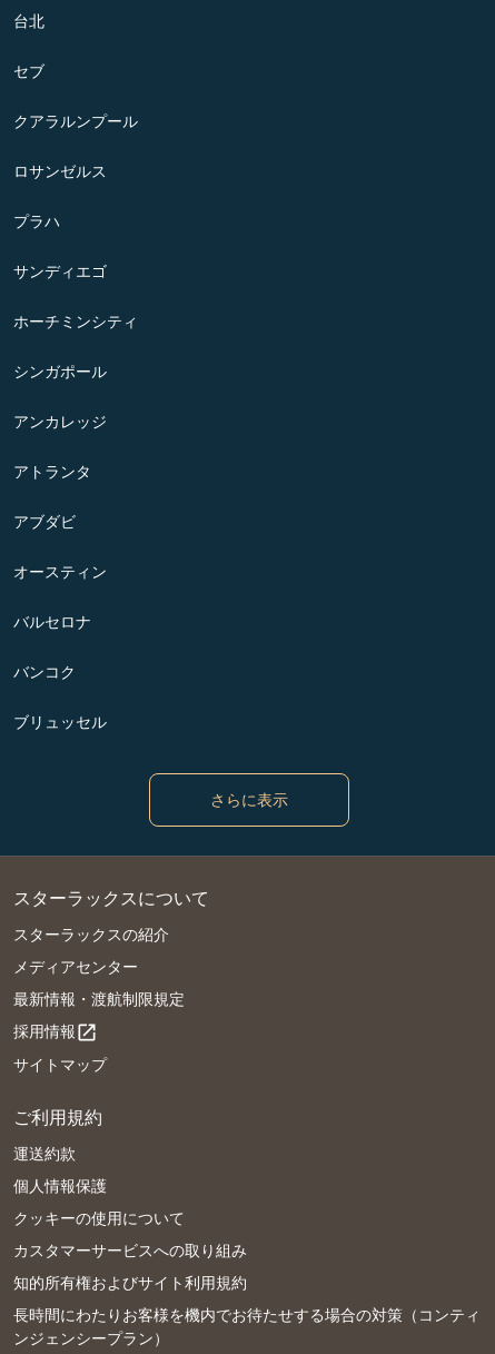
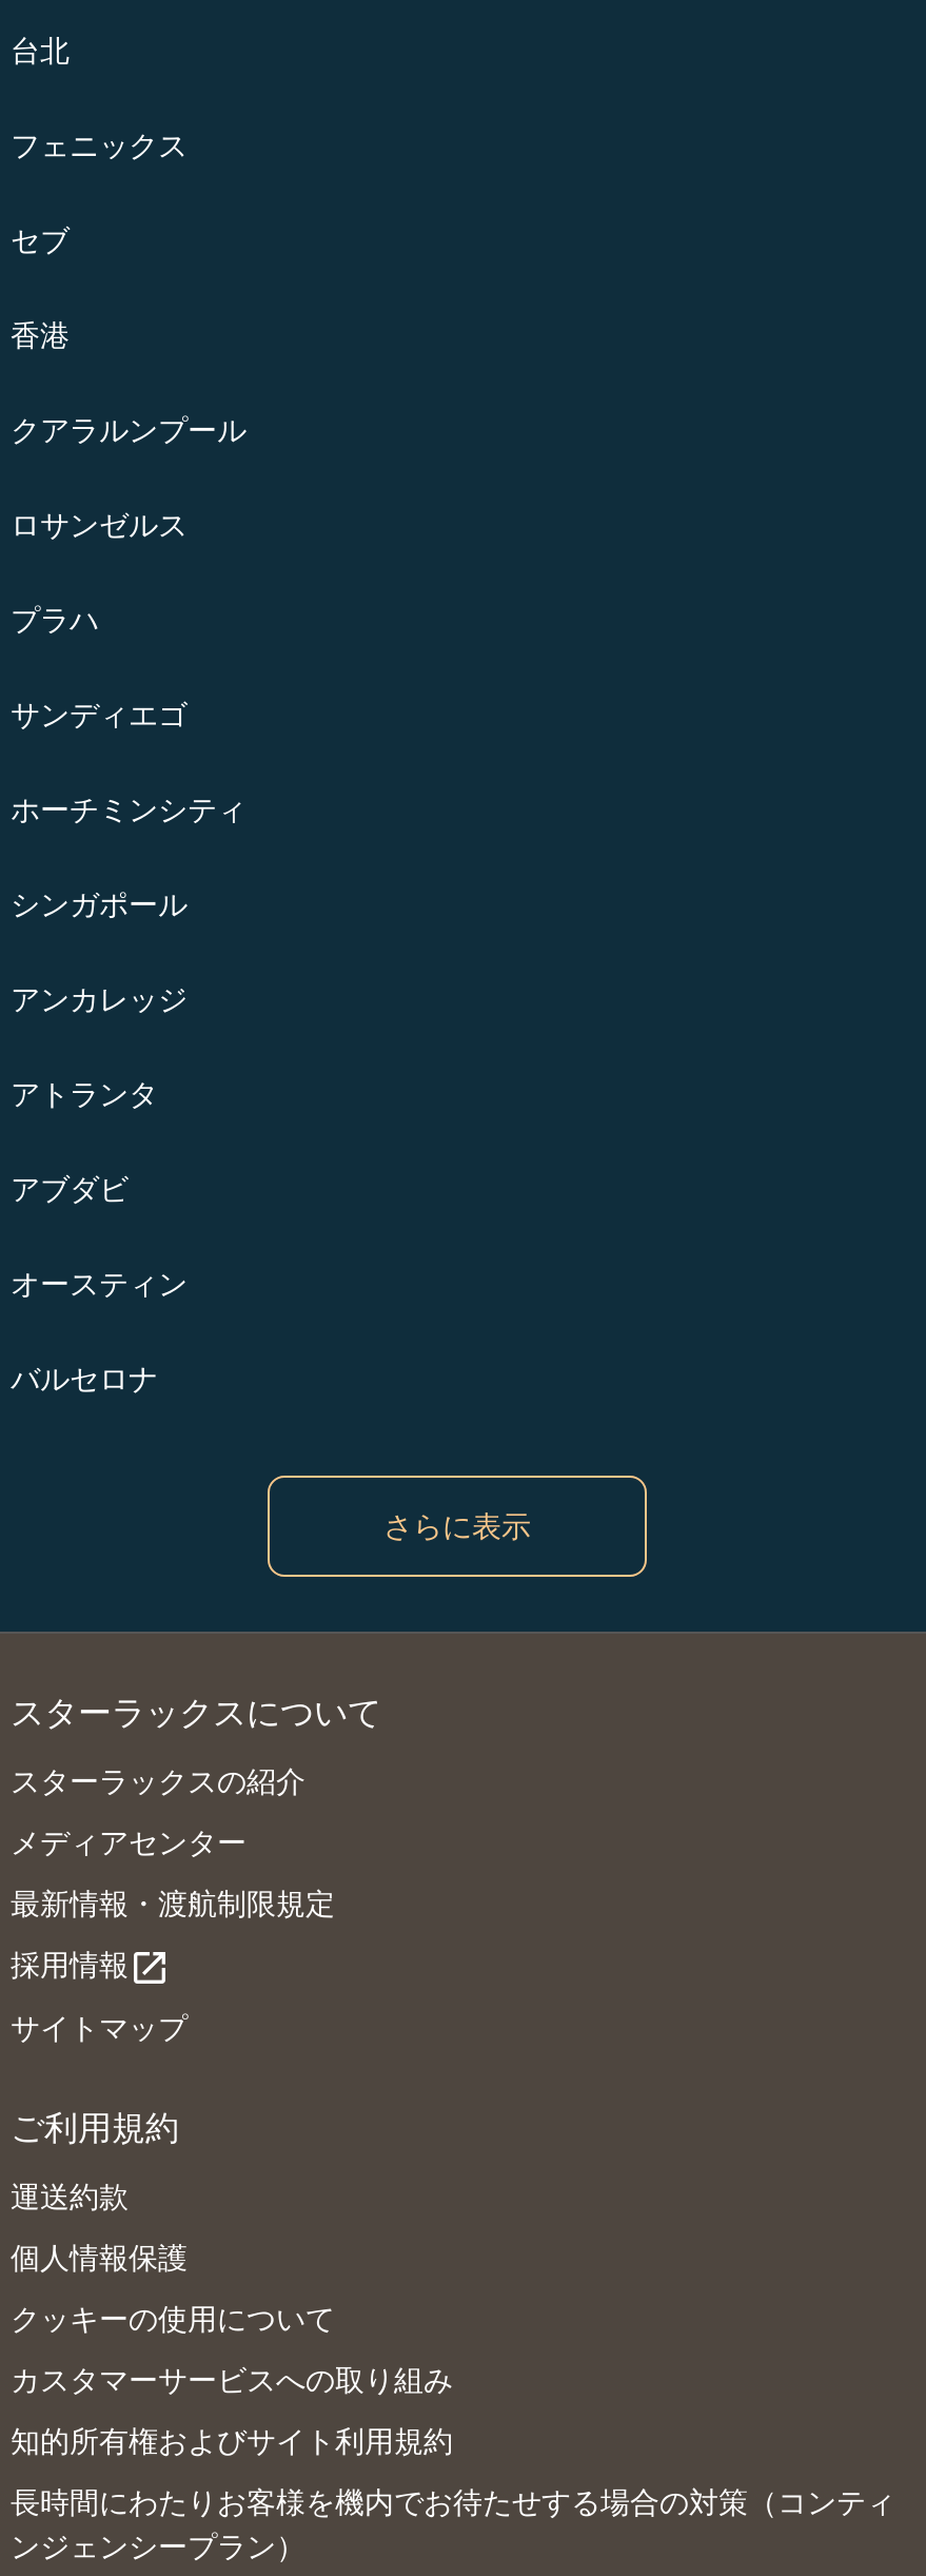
+ フェニックス

moved down: セブ

+ 香港

moved down: クアラルンプール | ロサンゼルス | プラハ | ... | オースティン | バルセロナ

- バンコク
- ブリュッセル
